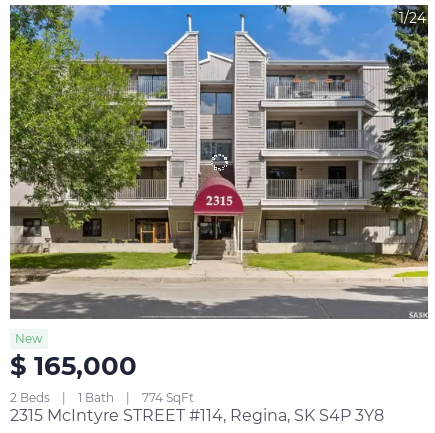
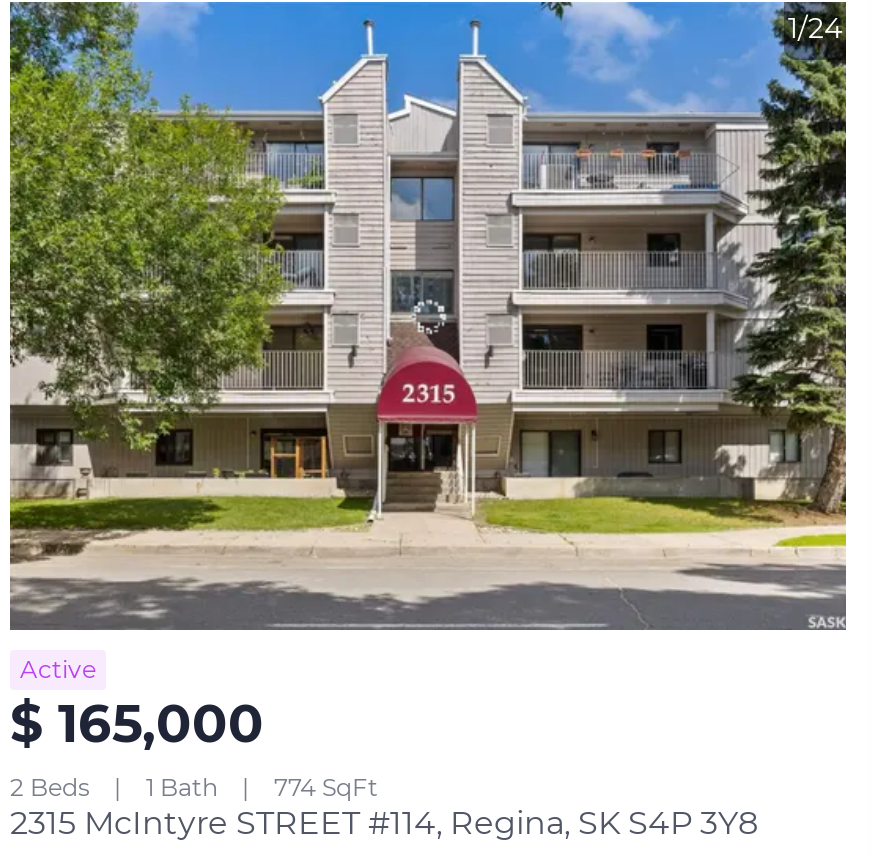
- New
+ Active
